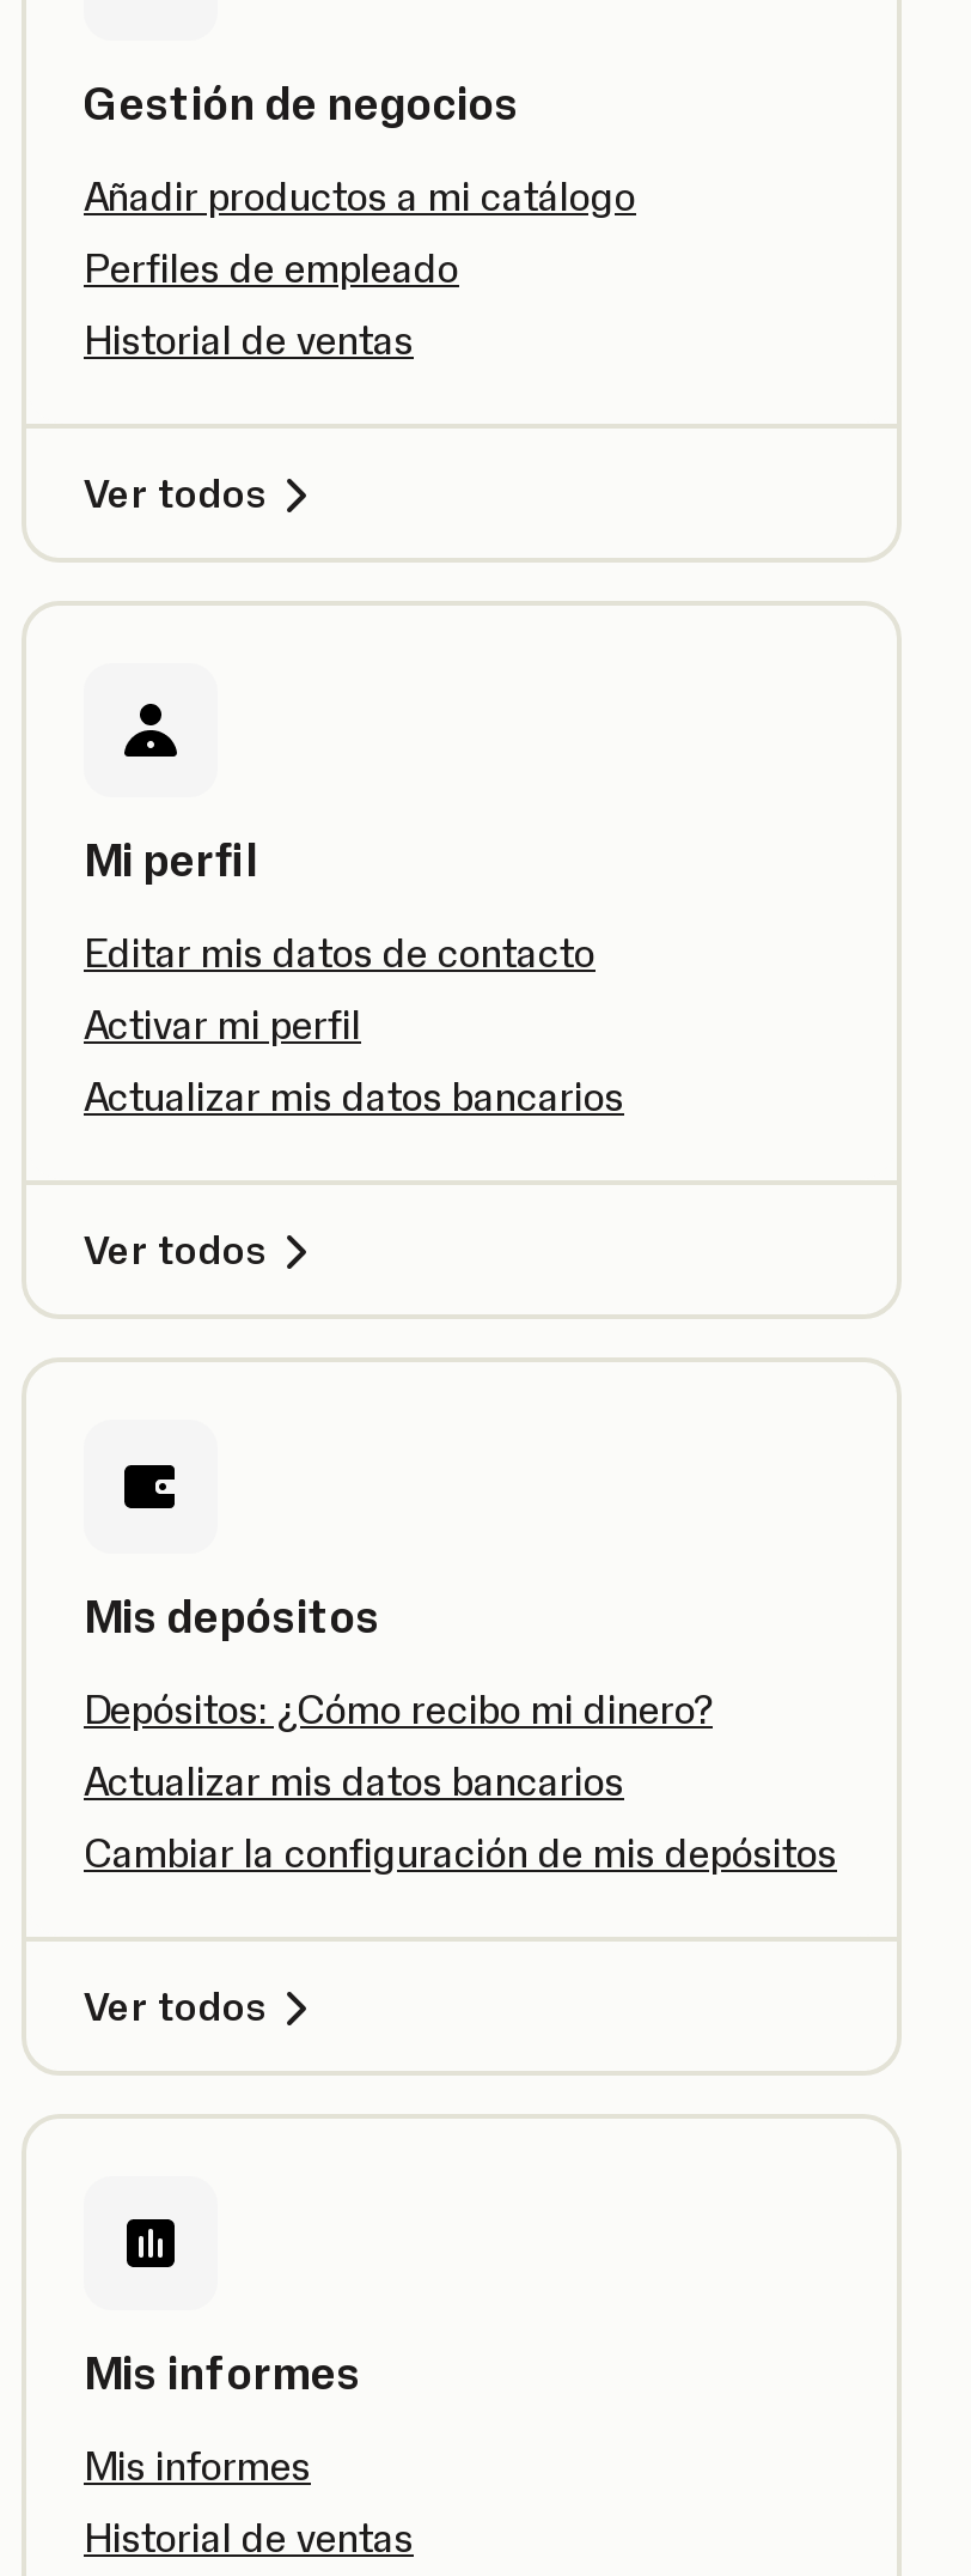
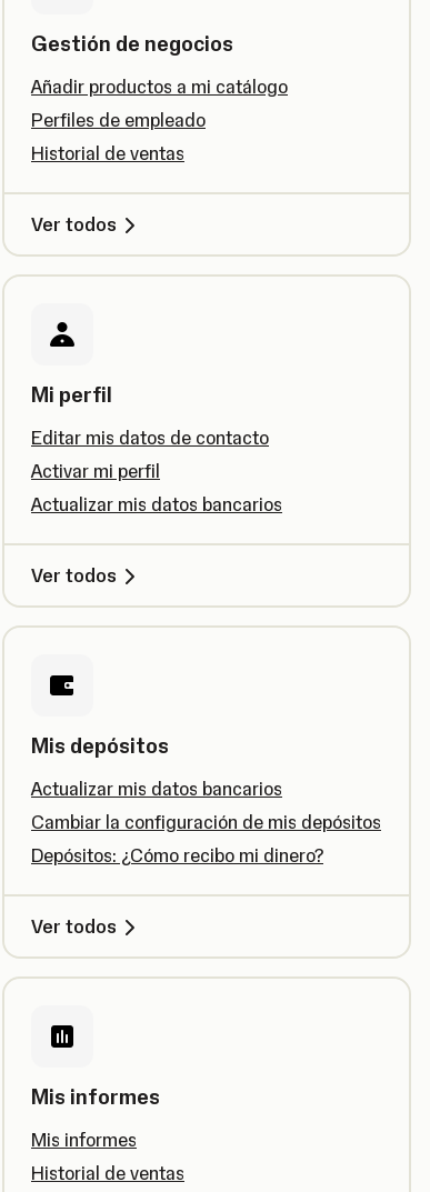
moved down: Depósitos: ¿Cómo recibo mi dinero?

moved up: Actualizar mis datos bancarios | Cambiar la configuración de mis depósitos
